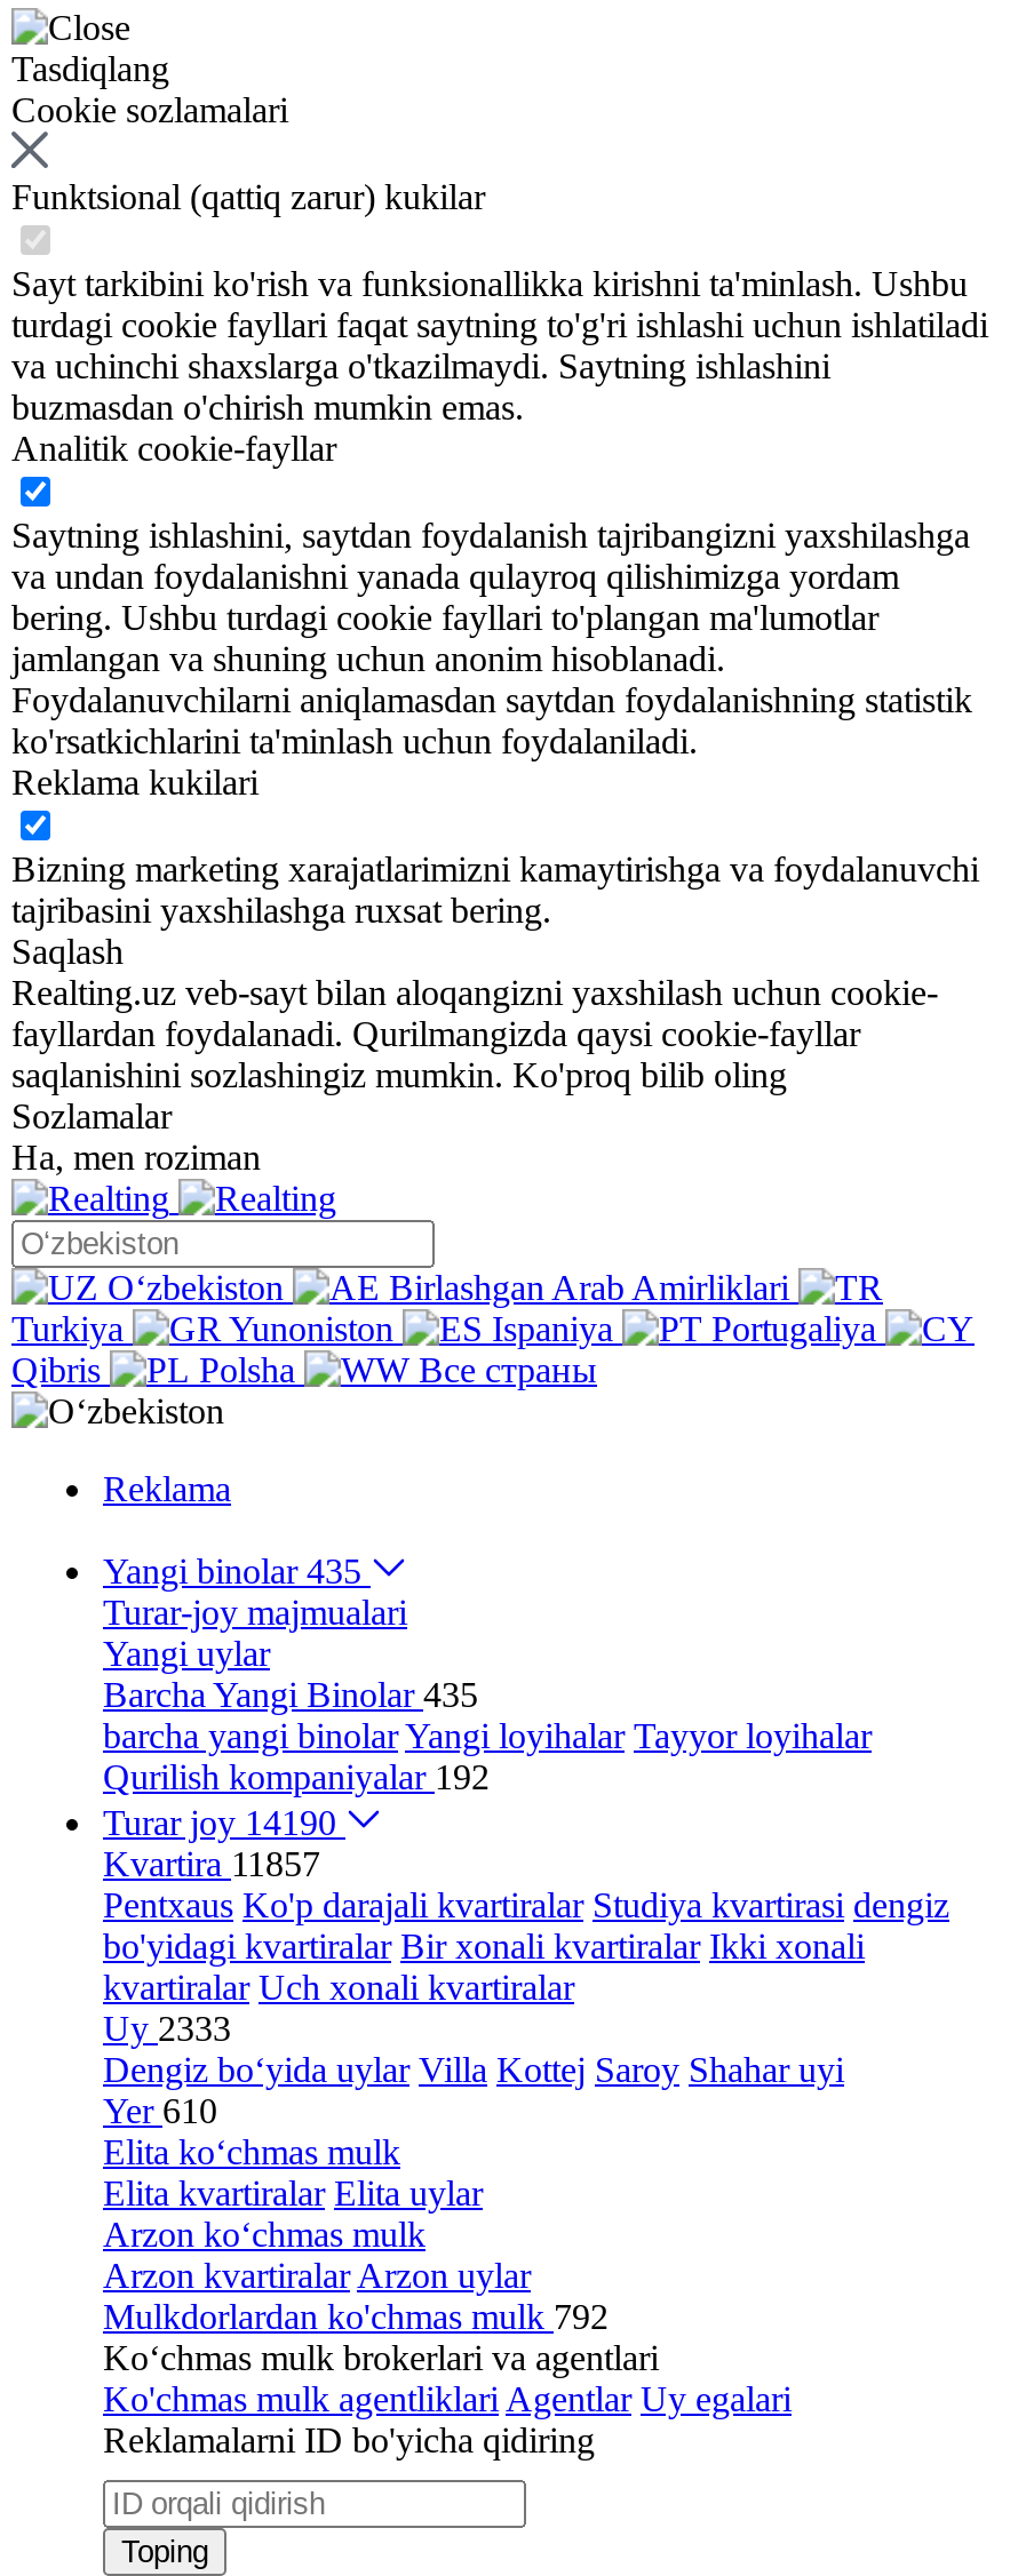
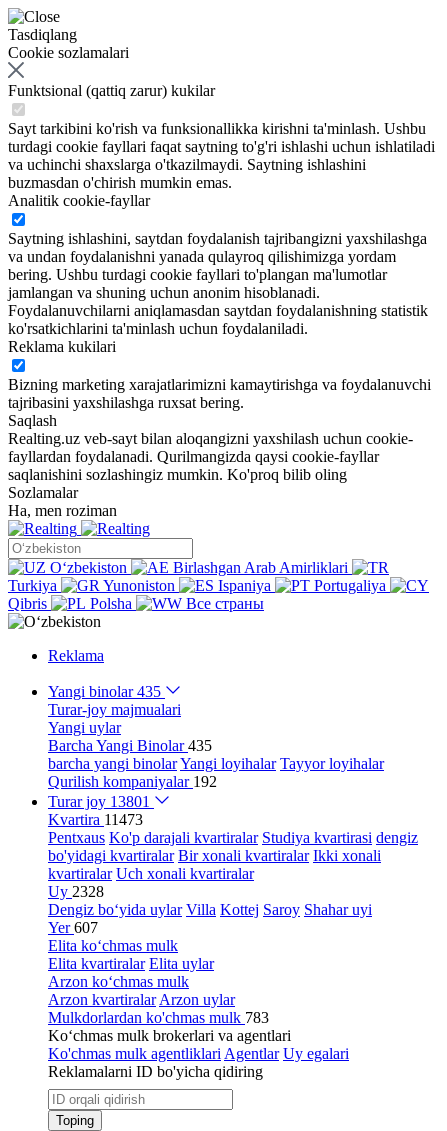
- Turar joy 14190
+ Turar joy 13801

- Kvartira 11857
+ Kvartira 11473

- Uy 2333
+ Uy 2328

- Yer 610
+ Yer 607

- Mulkdorlardan ko'chmas mulk 792
+ Mulkdorlardan ko'chmas mulk 783
